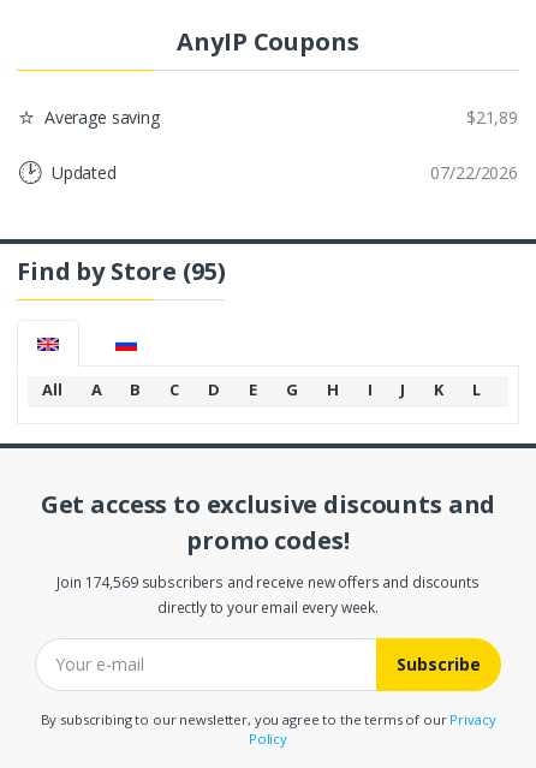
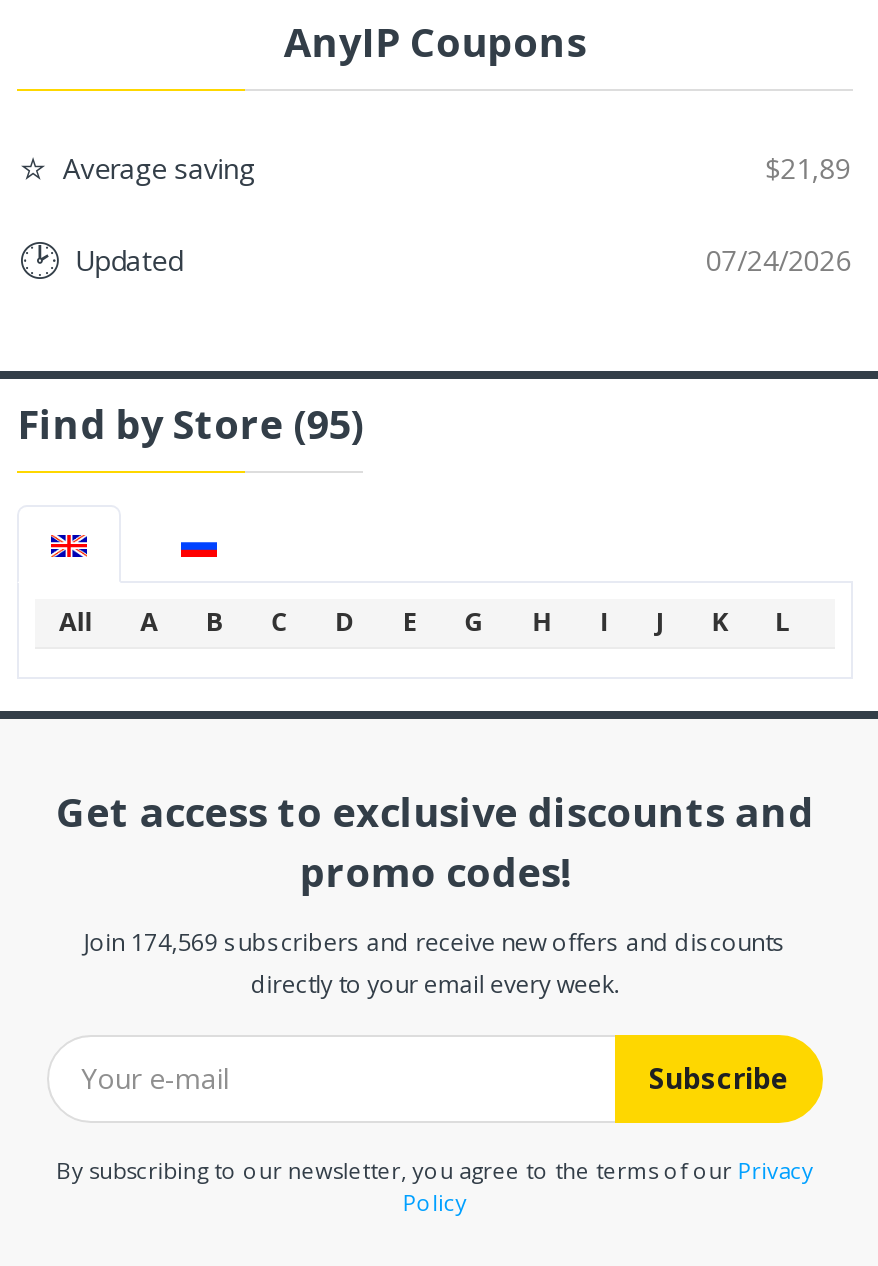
- 07/22/2026
+ 07/24/2026
